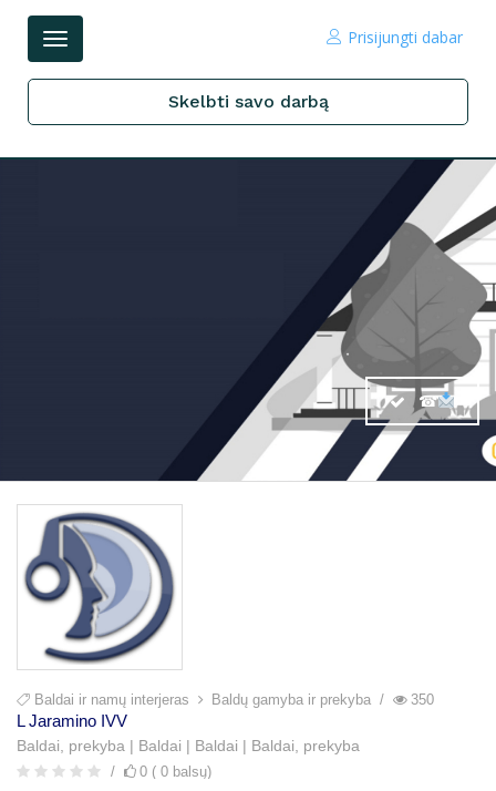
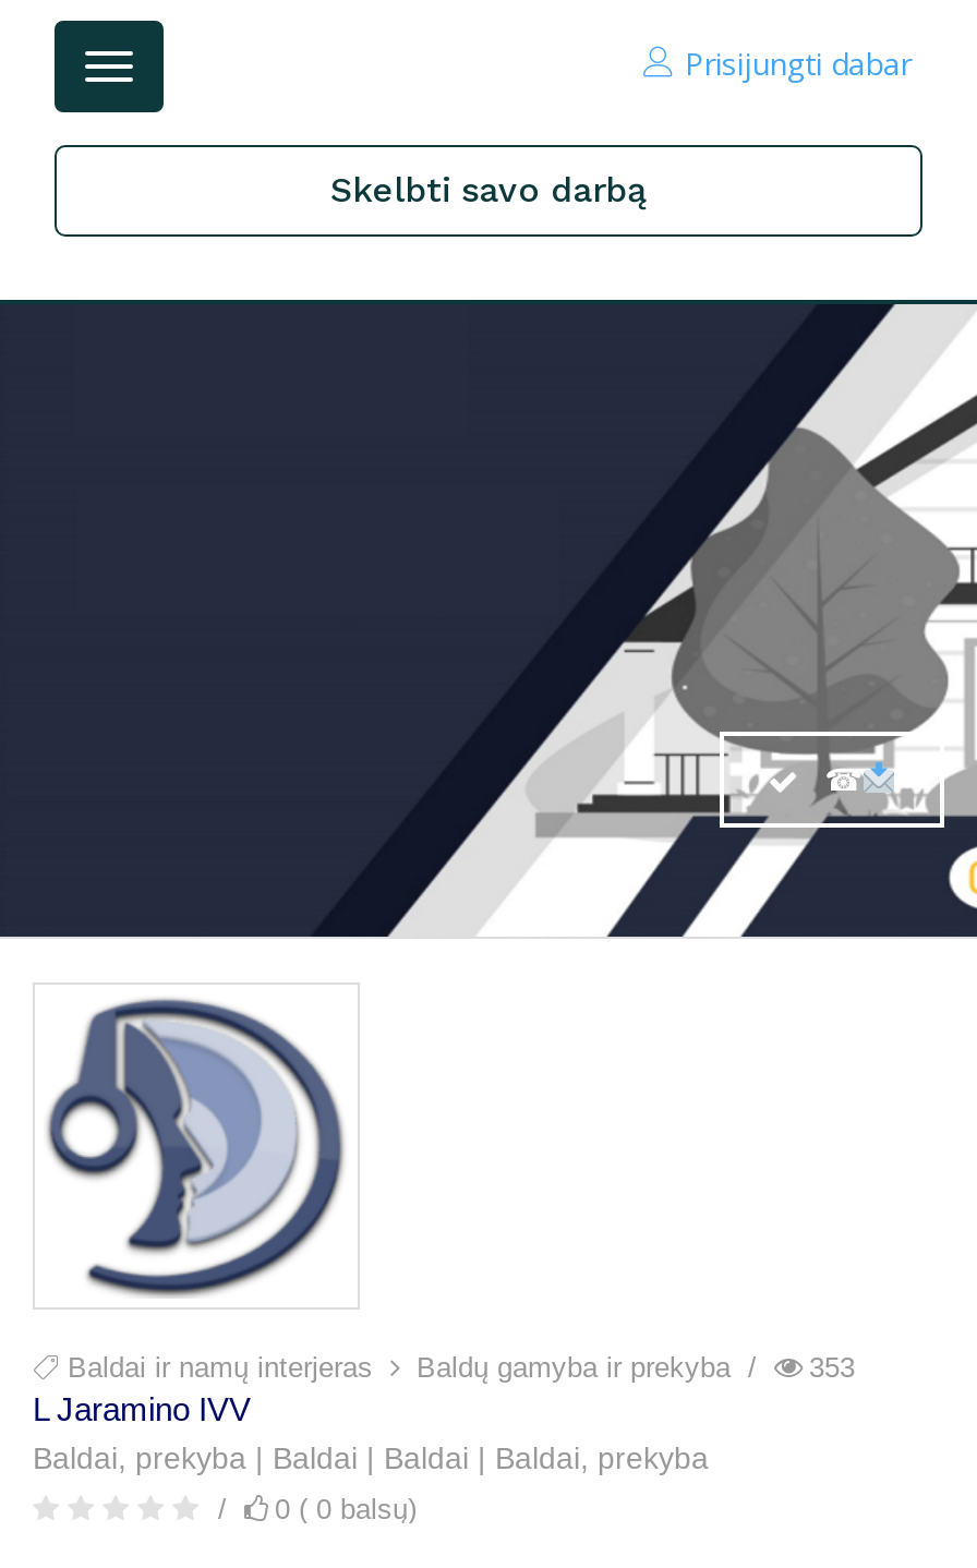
- 350
+ 353
